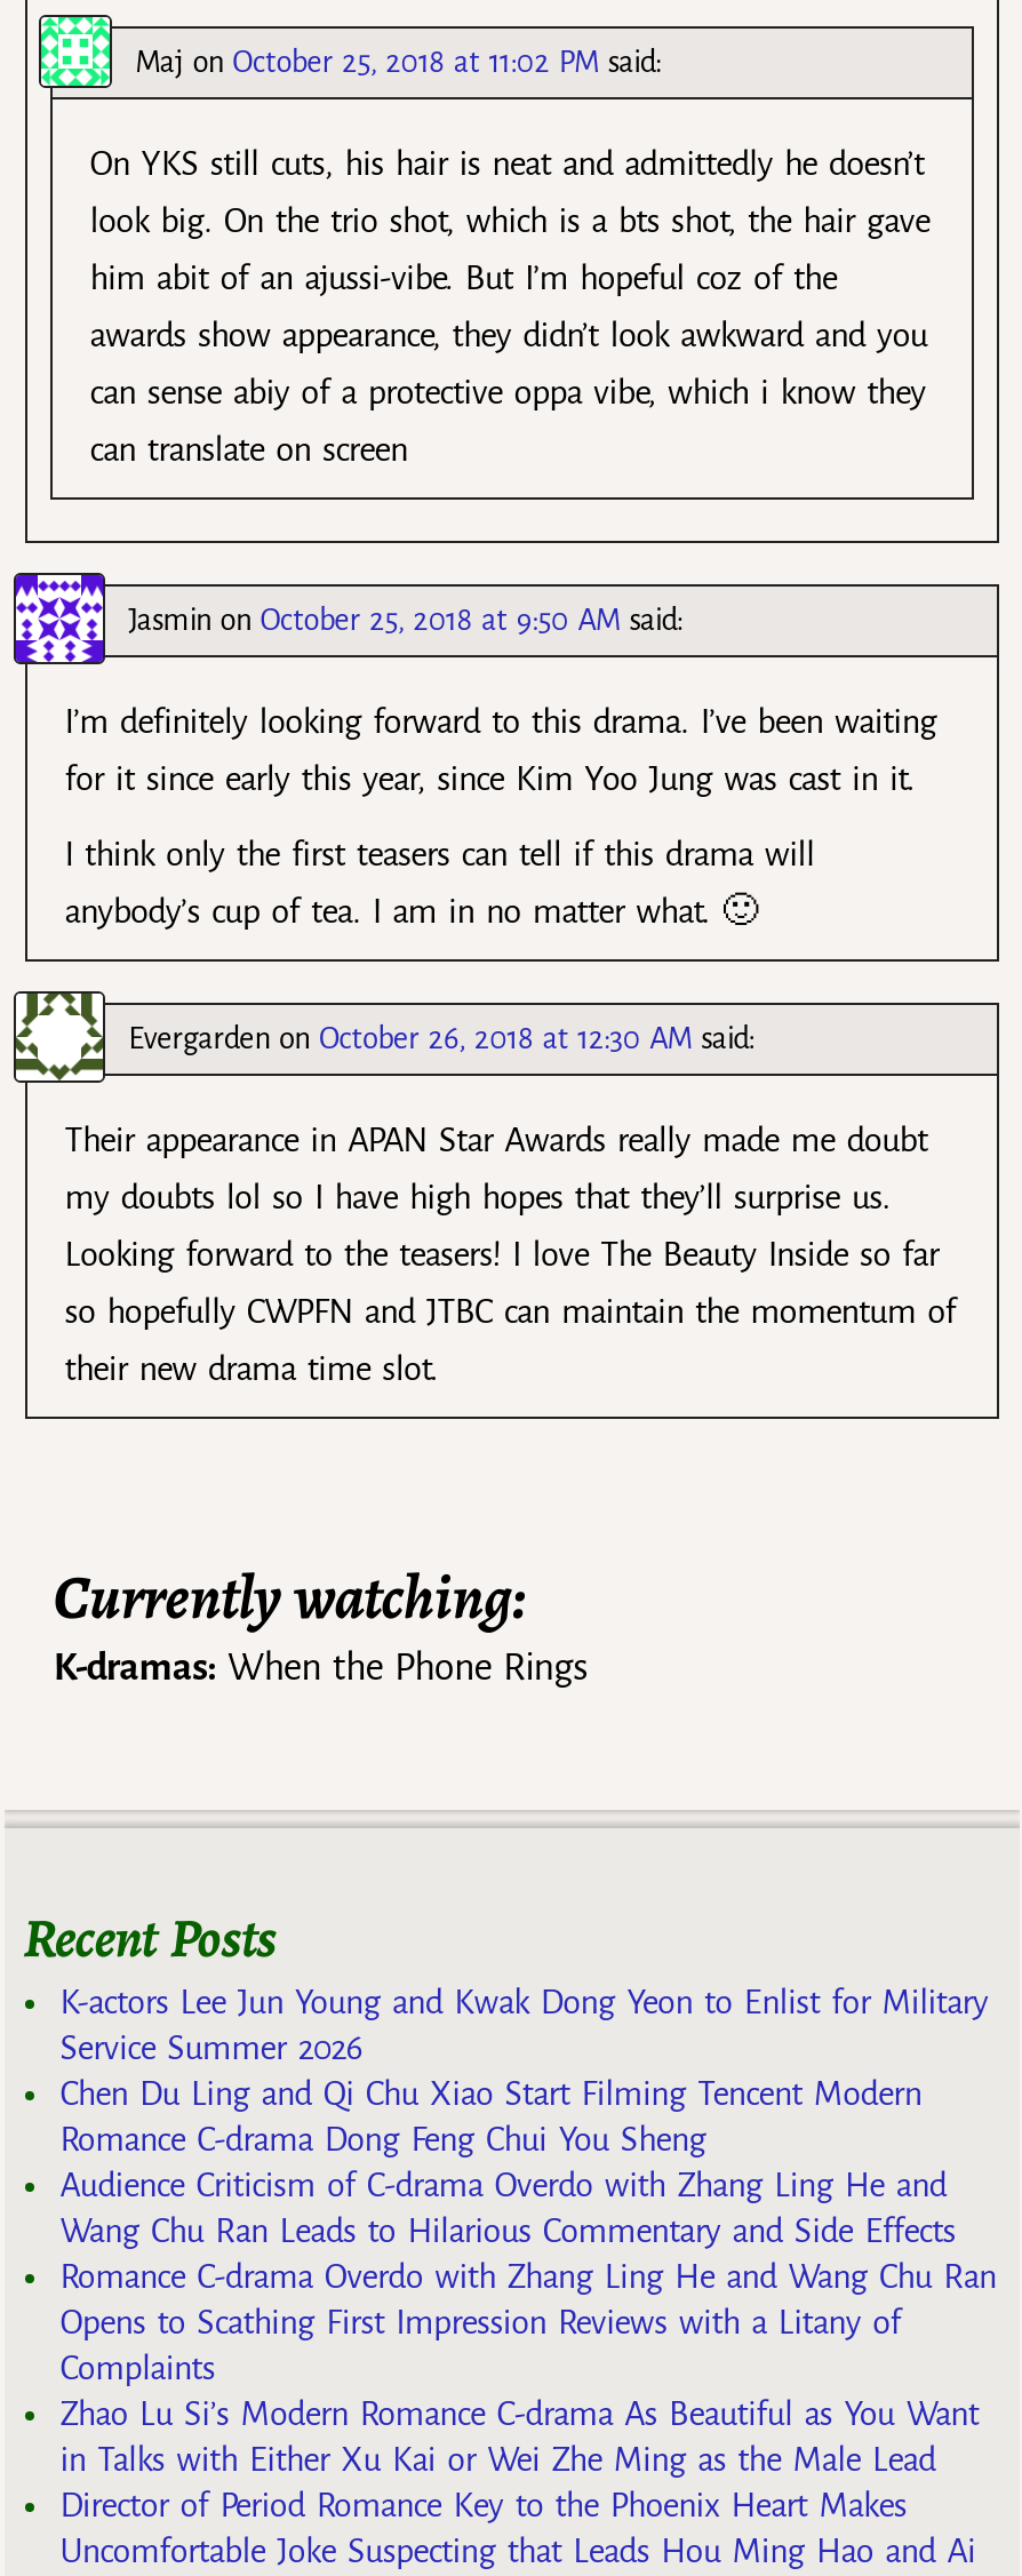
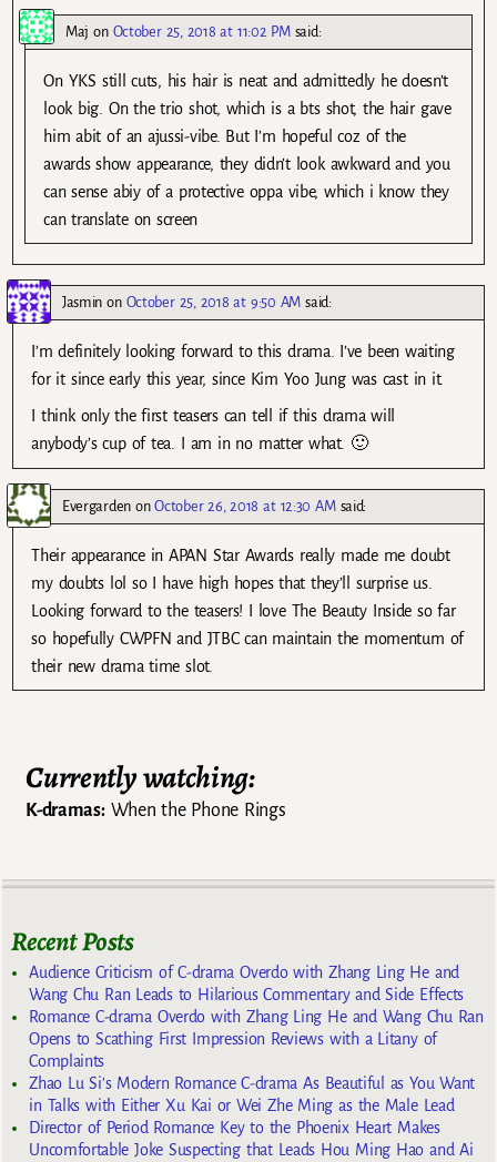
- K-actors Lee Jun Young and Kwak Dong Yeon to Enlist for Military
- Service Summer 2026
- Chen Du Ling and Qi Chu Xiao Start Filming Tencent Modern
- Romance C-drama Dong Feng Chui You Sheng
